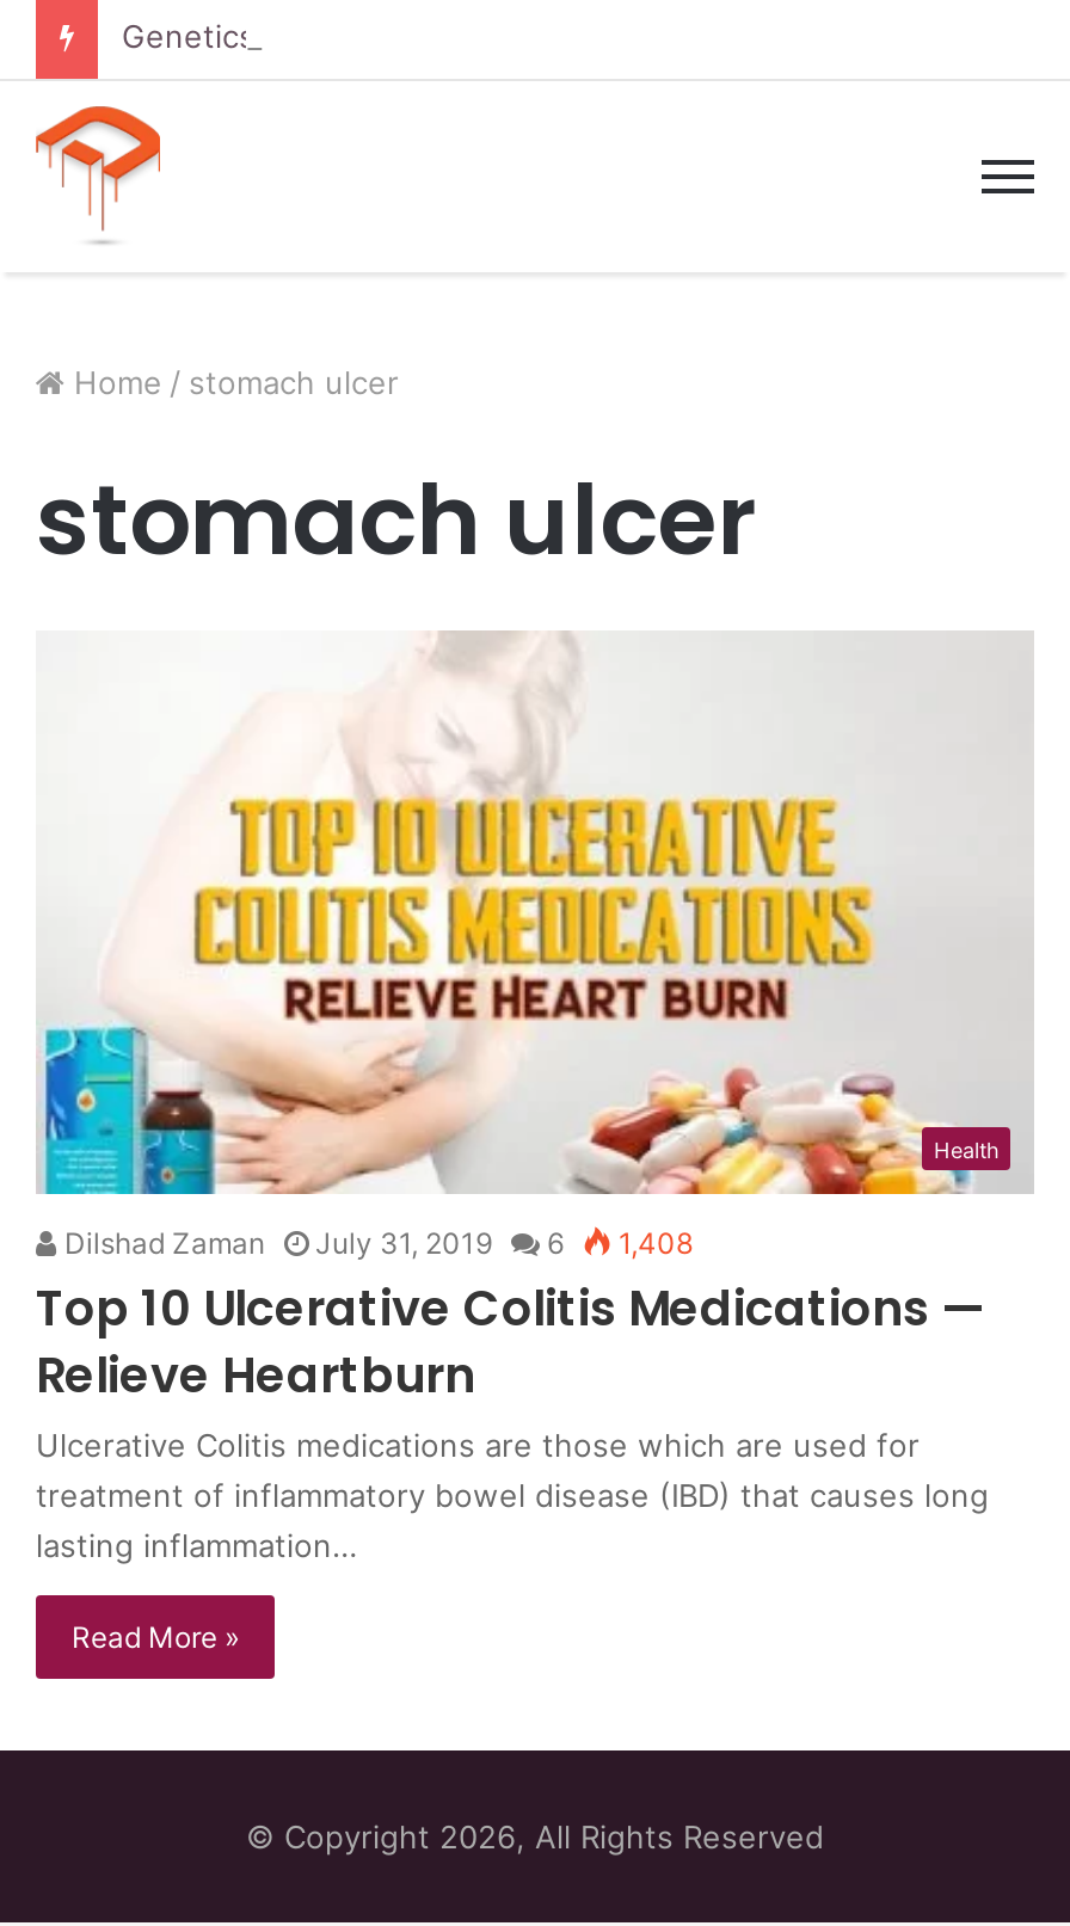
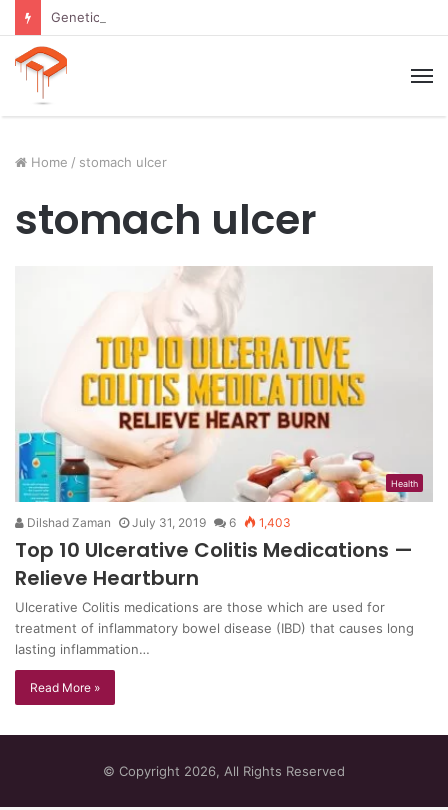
- Dilshad Zaman July 31, 2019 6 1,408
+ Dilshad Zaman July 31, 2019 6 1,403
